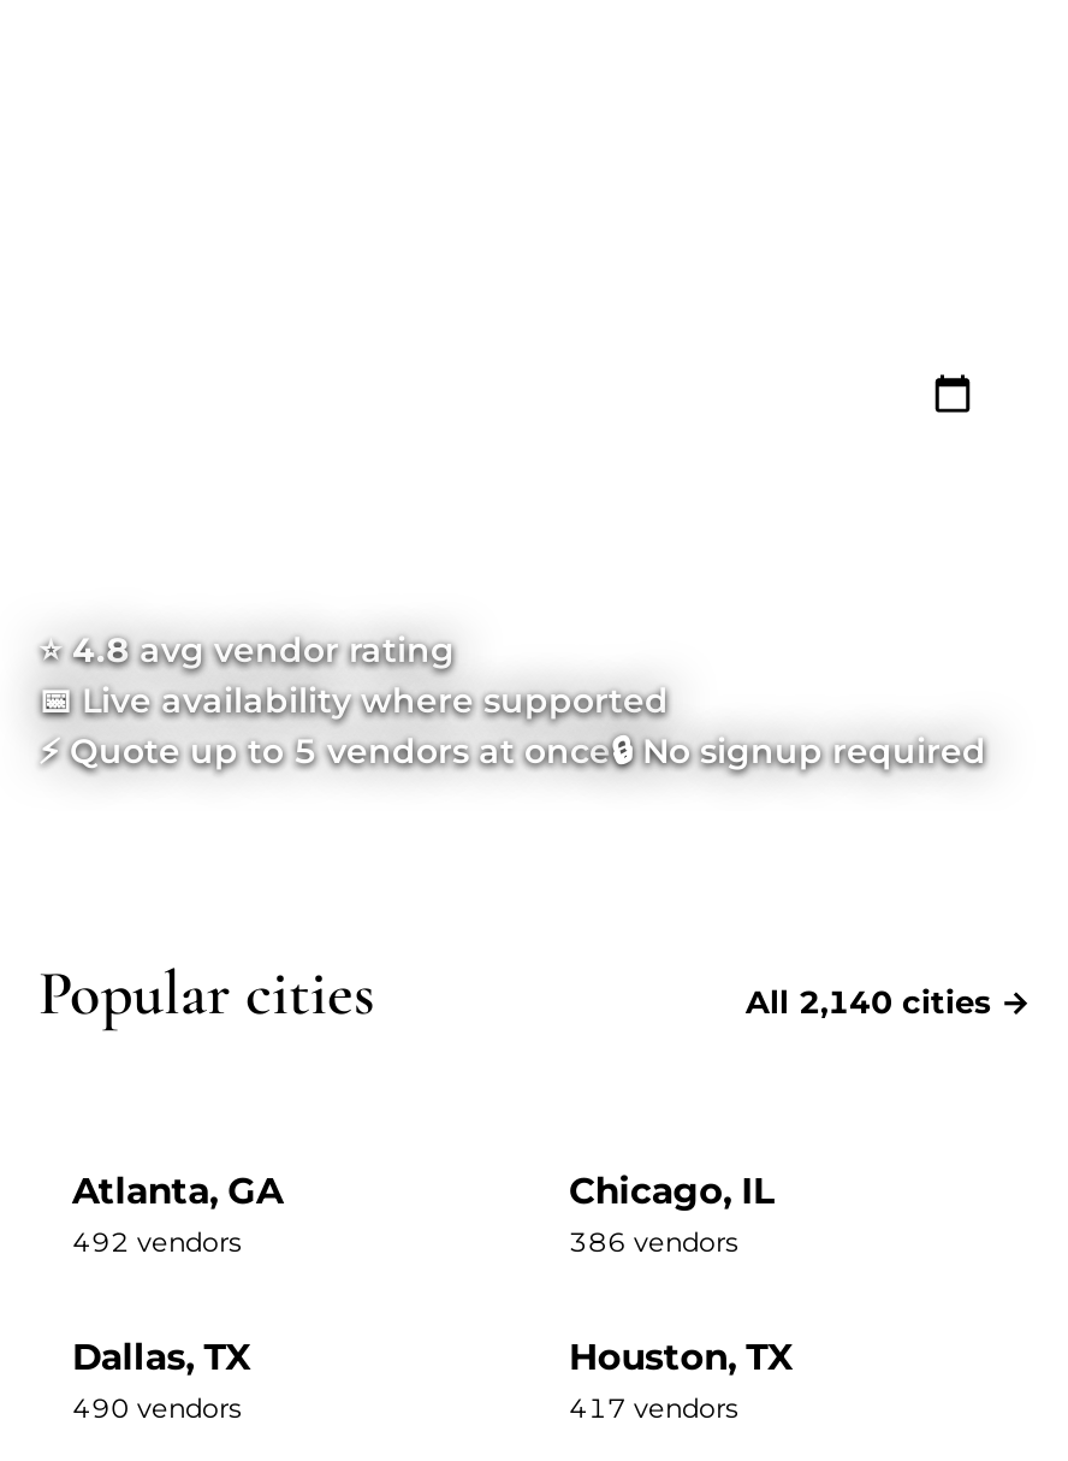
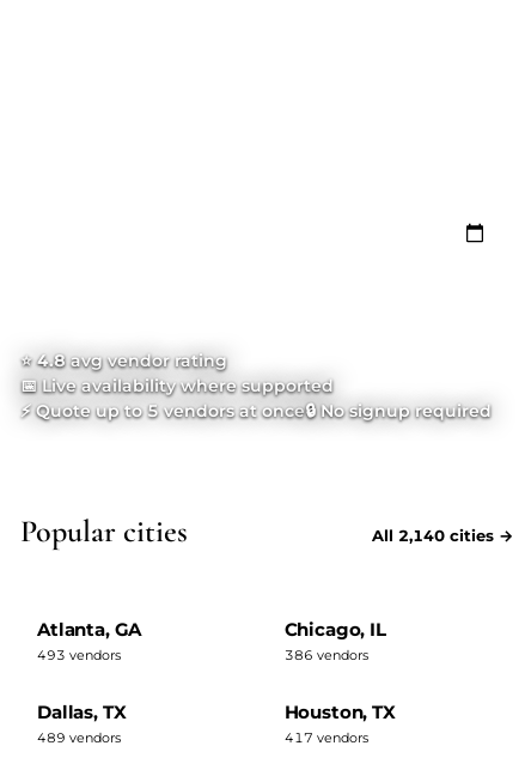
- 492 vendors
+ 493 vendors

- 490 vendors
+ 489 vendors
